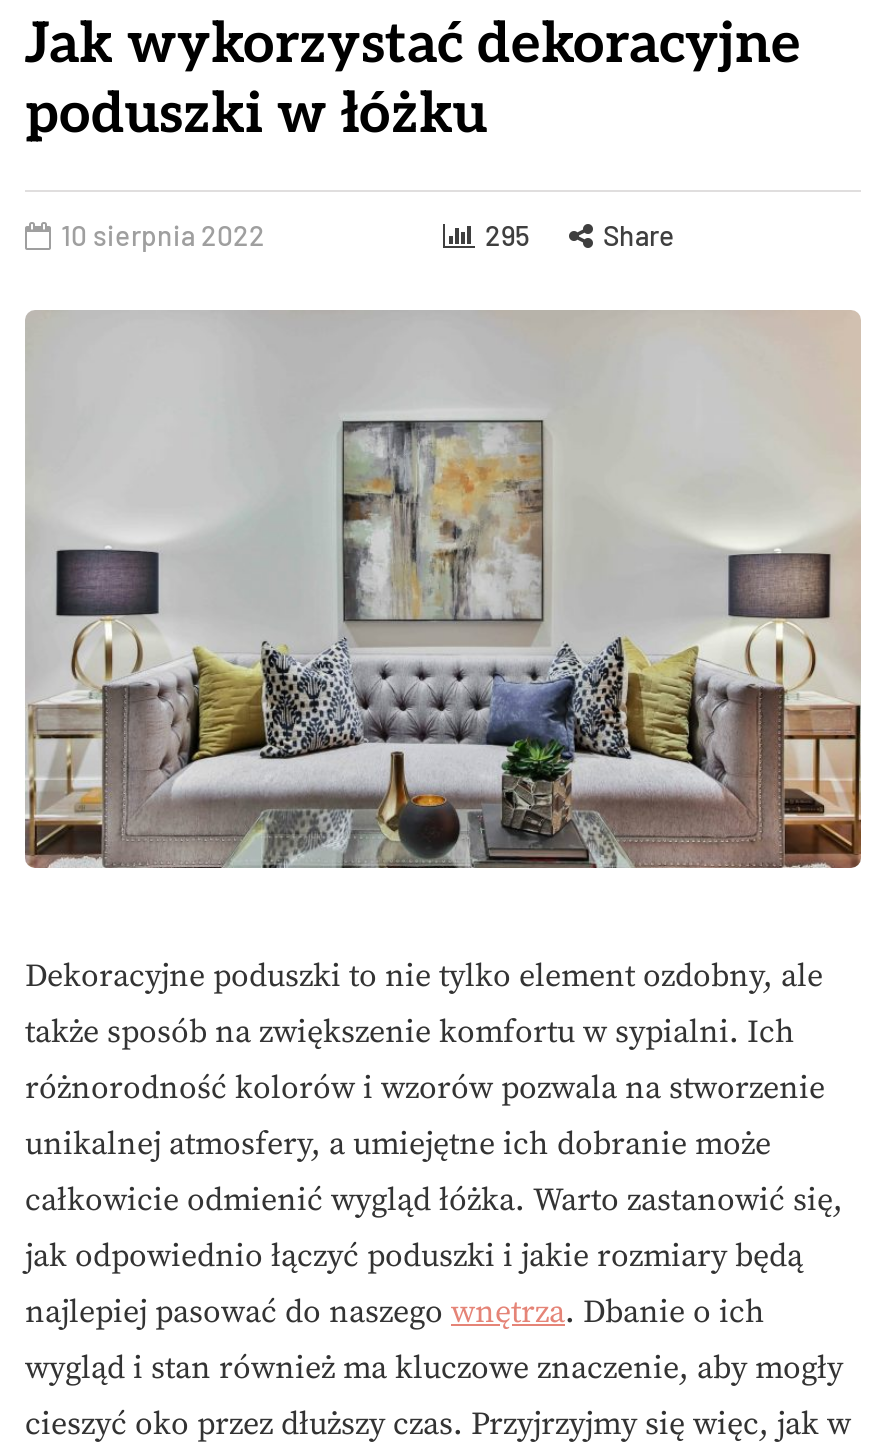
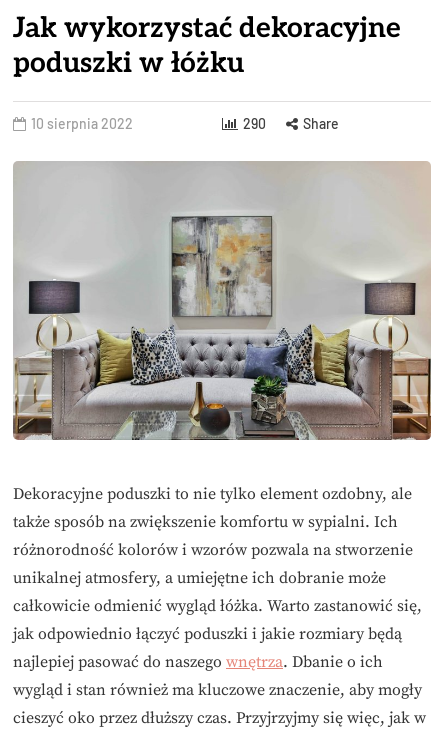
- 295
+ 290
